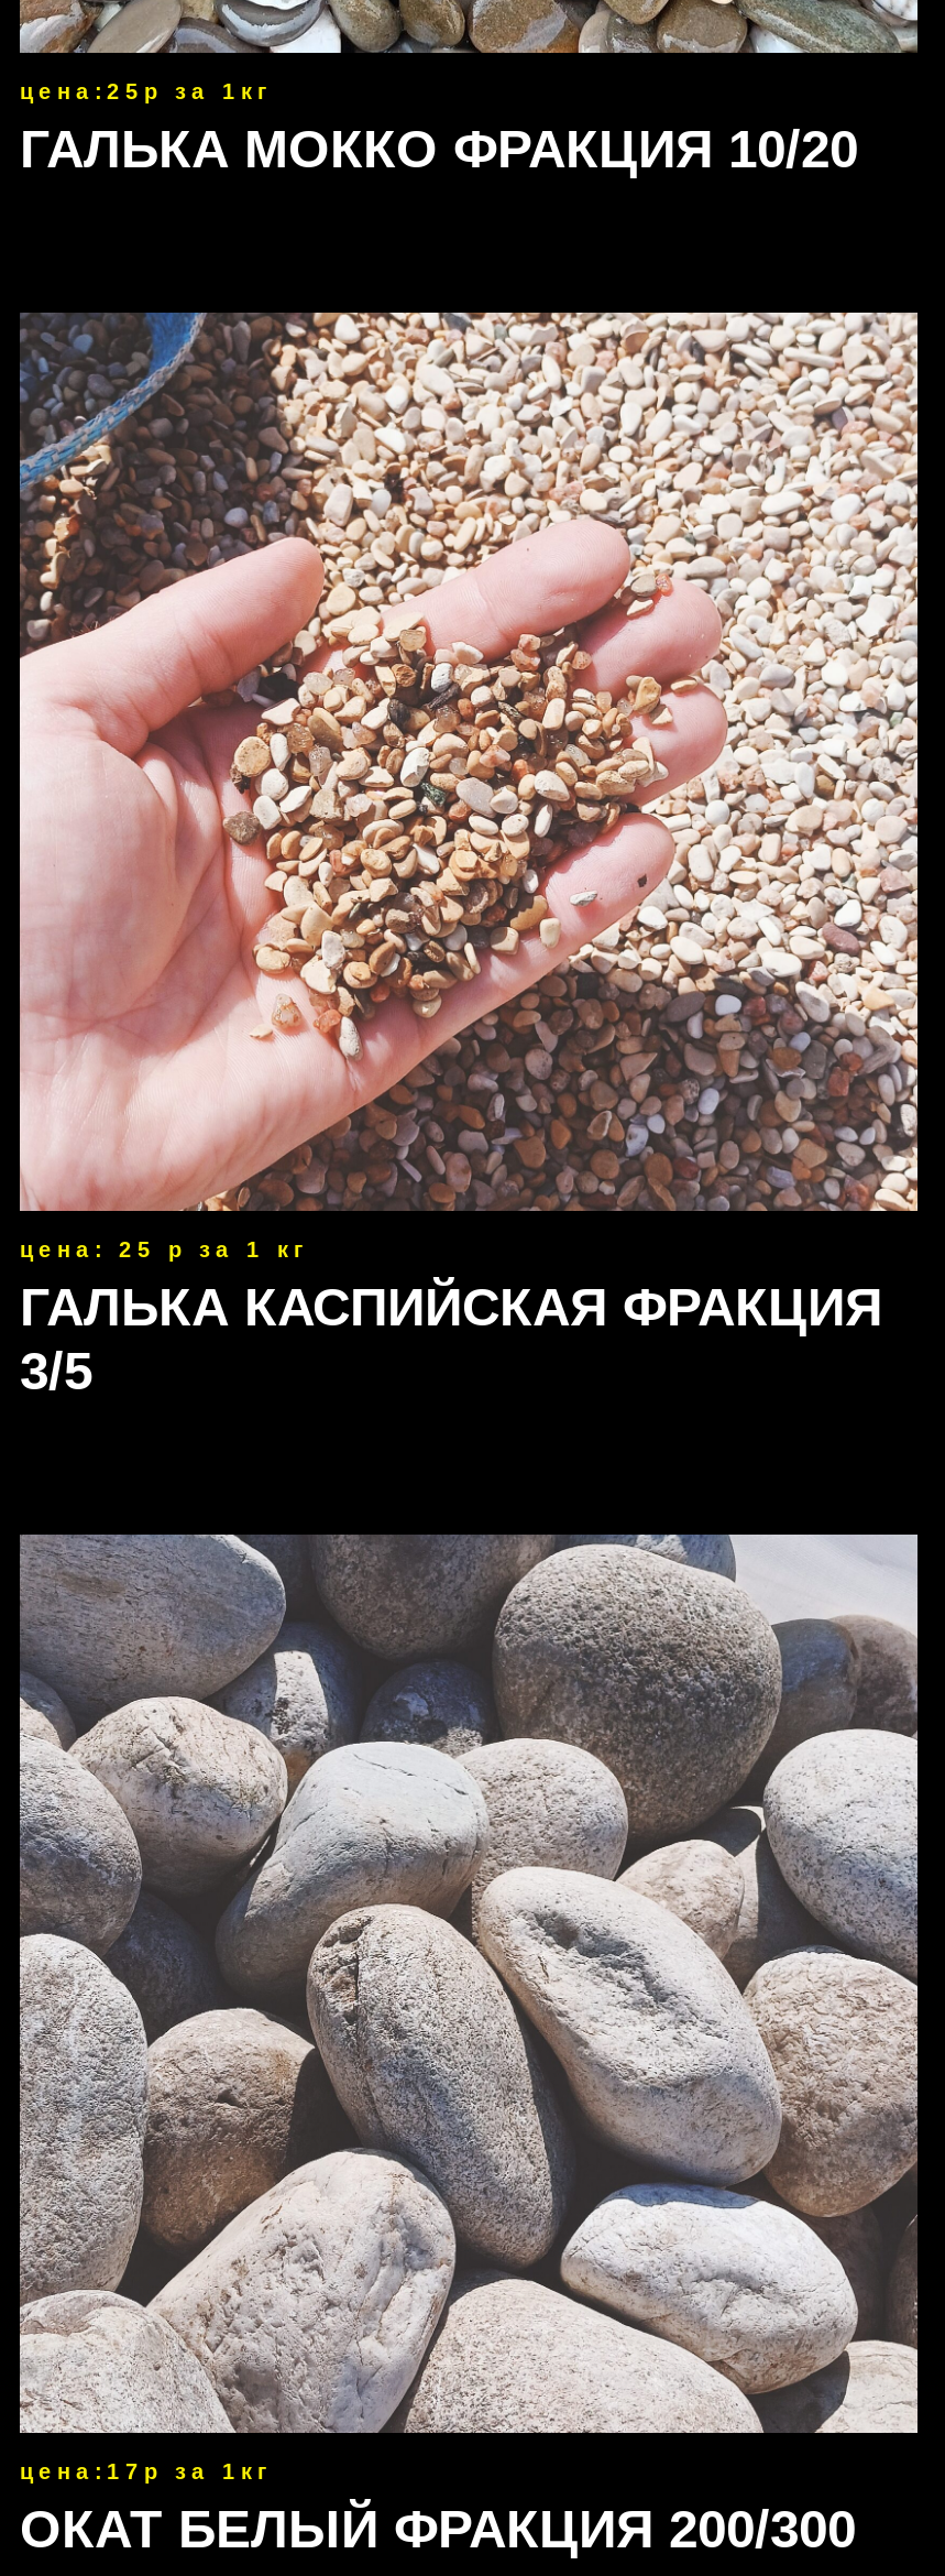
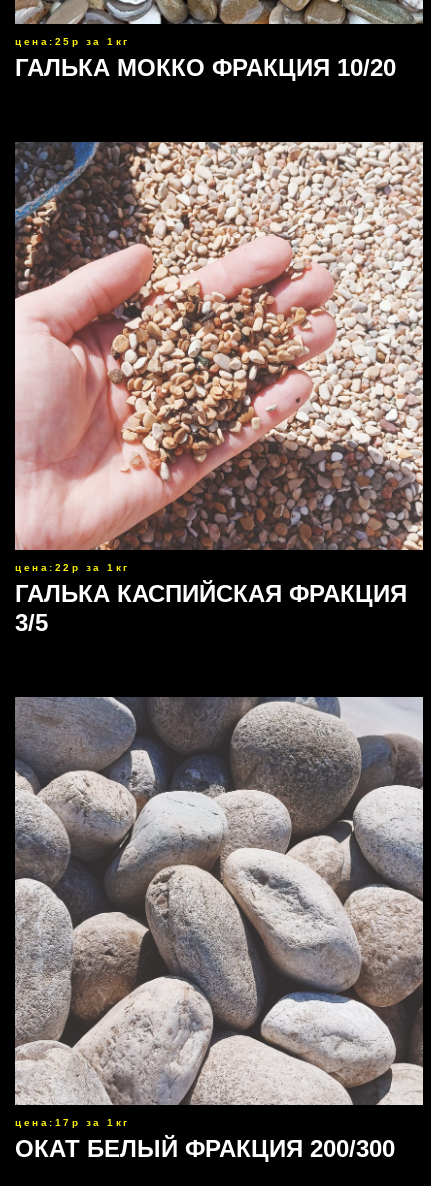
- цена: 25 р за 1 кг
+ цена:22р за 1кг
